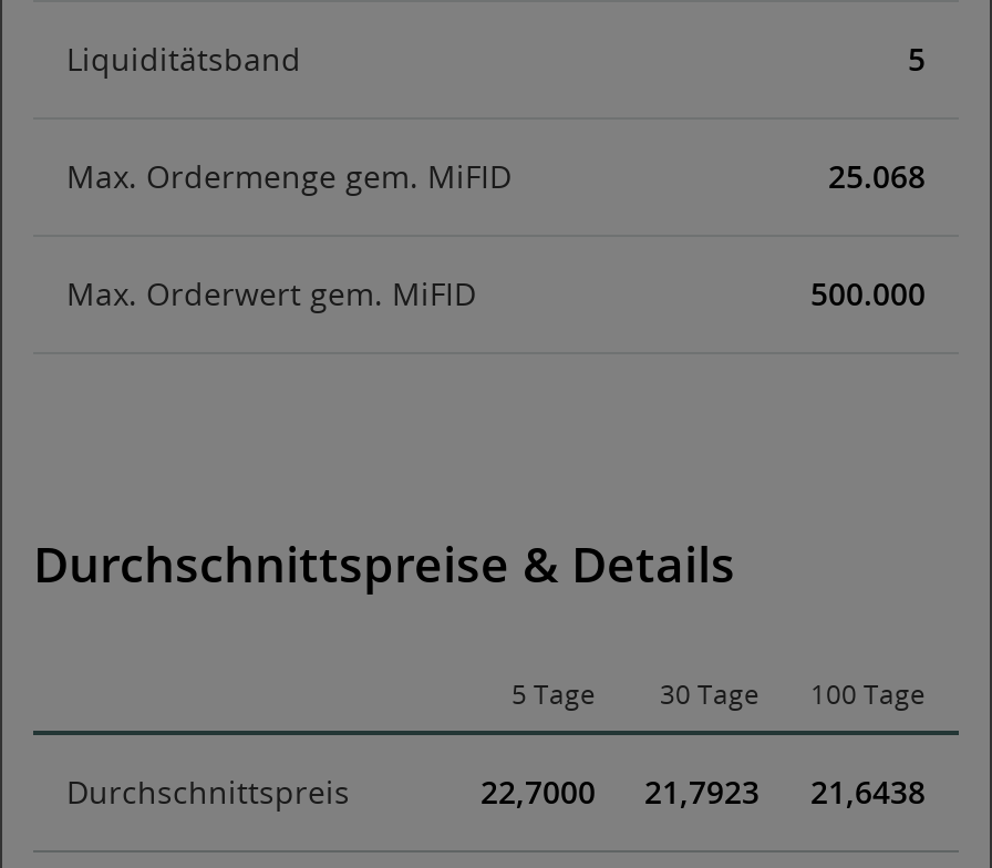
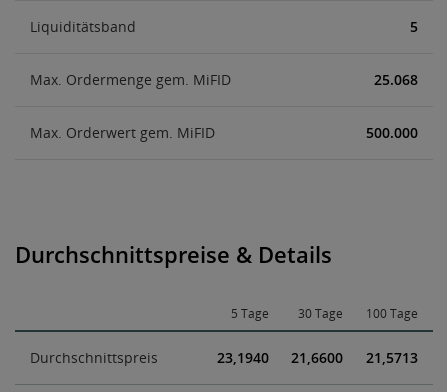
- 22,7000
+ 23,1940

- 21,7923
+ 21,6600

- 21,6438
+ 21,5713
